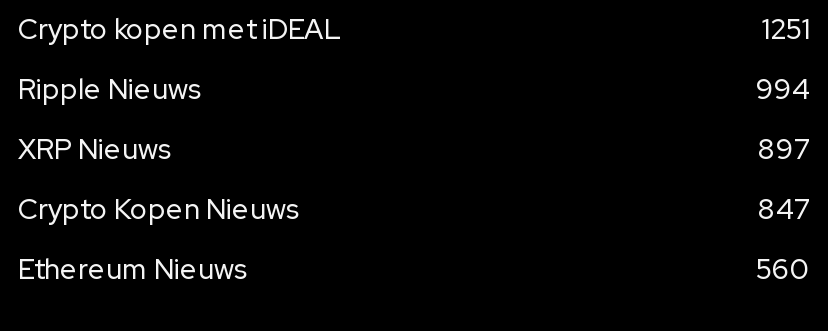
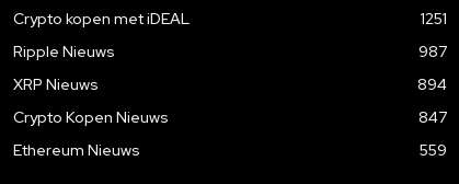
- 994
+ 987

- 897
+ 894

- 560
+ 559
